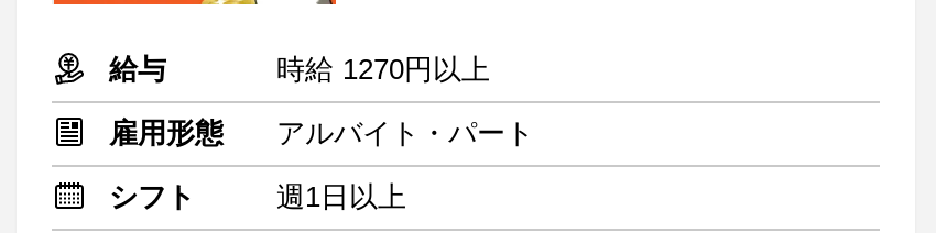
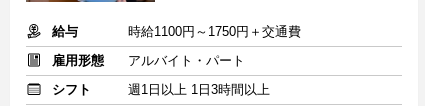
- 時給 1270円以上
+ 時給1100円～1750円＋交通費

- 週1日以上
+ 週1日以上 1日3時間以上
